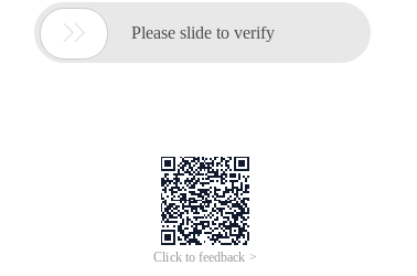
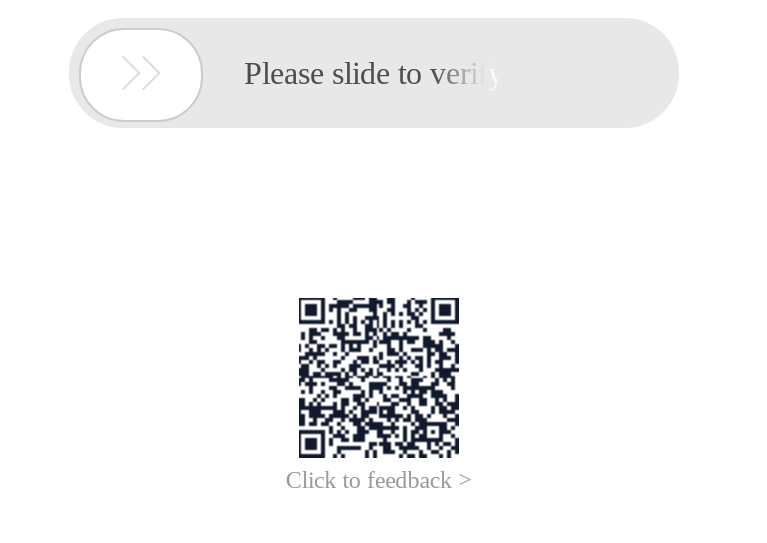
- [image]
+ [image]
